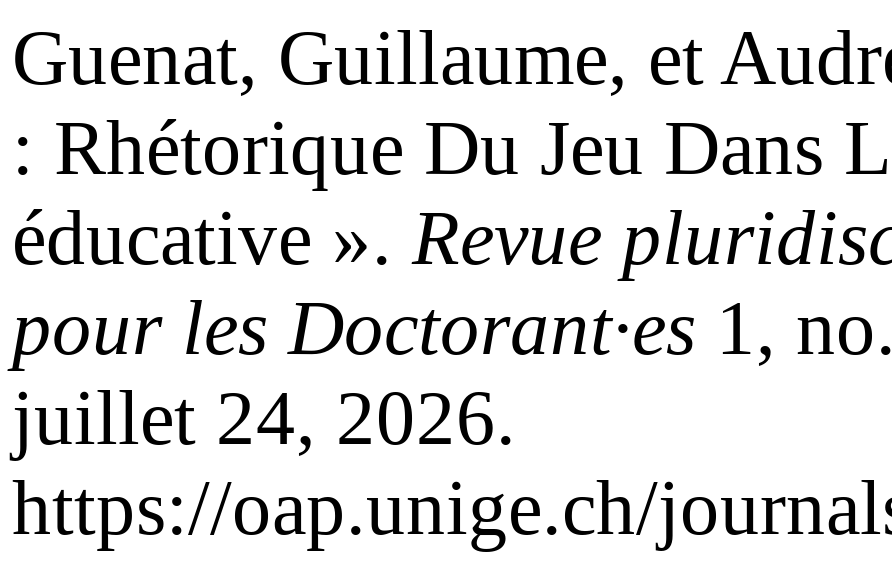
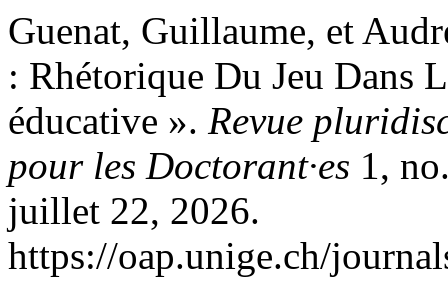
- juillet 24, 2026.
+ juillet 22, 2026.
